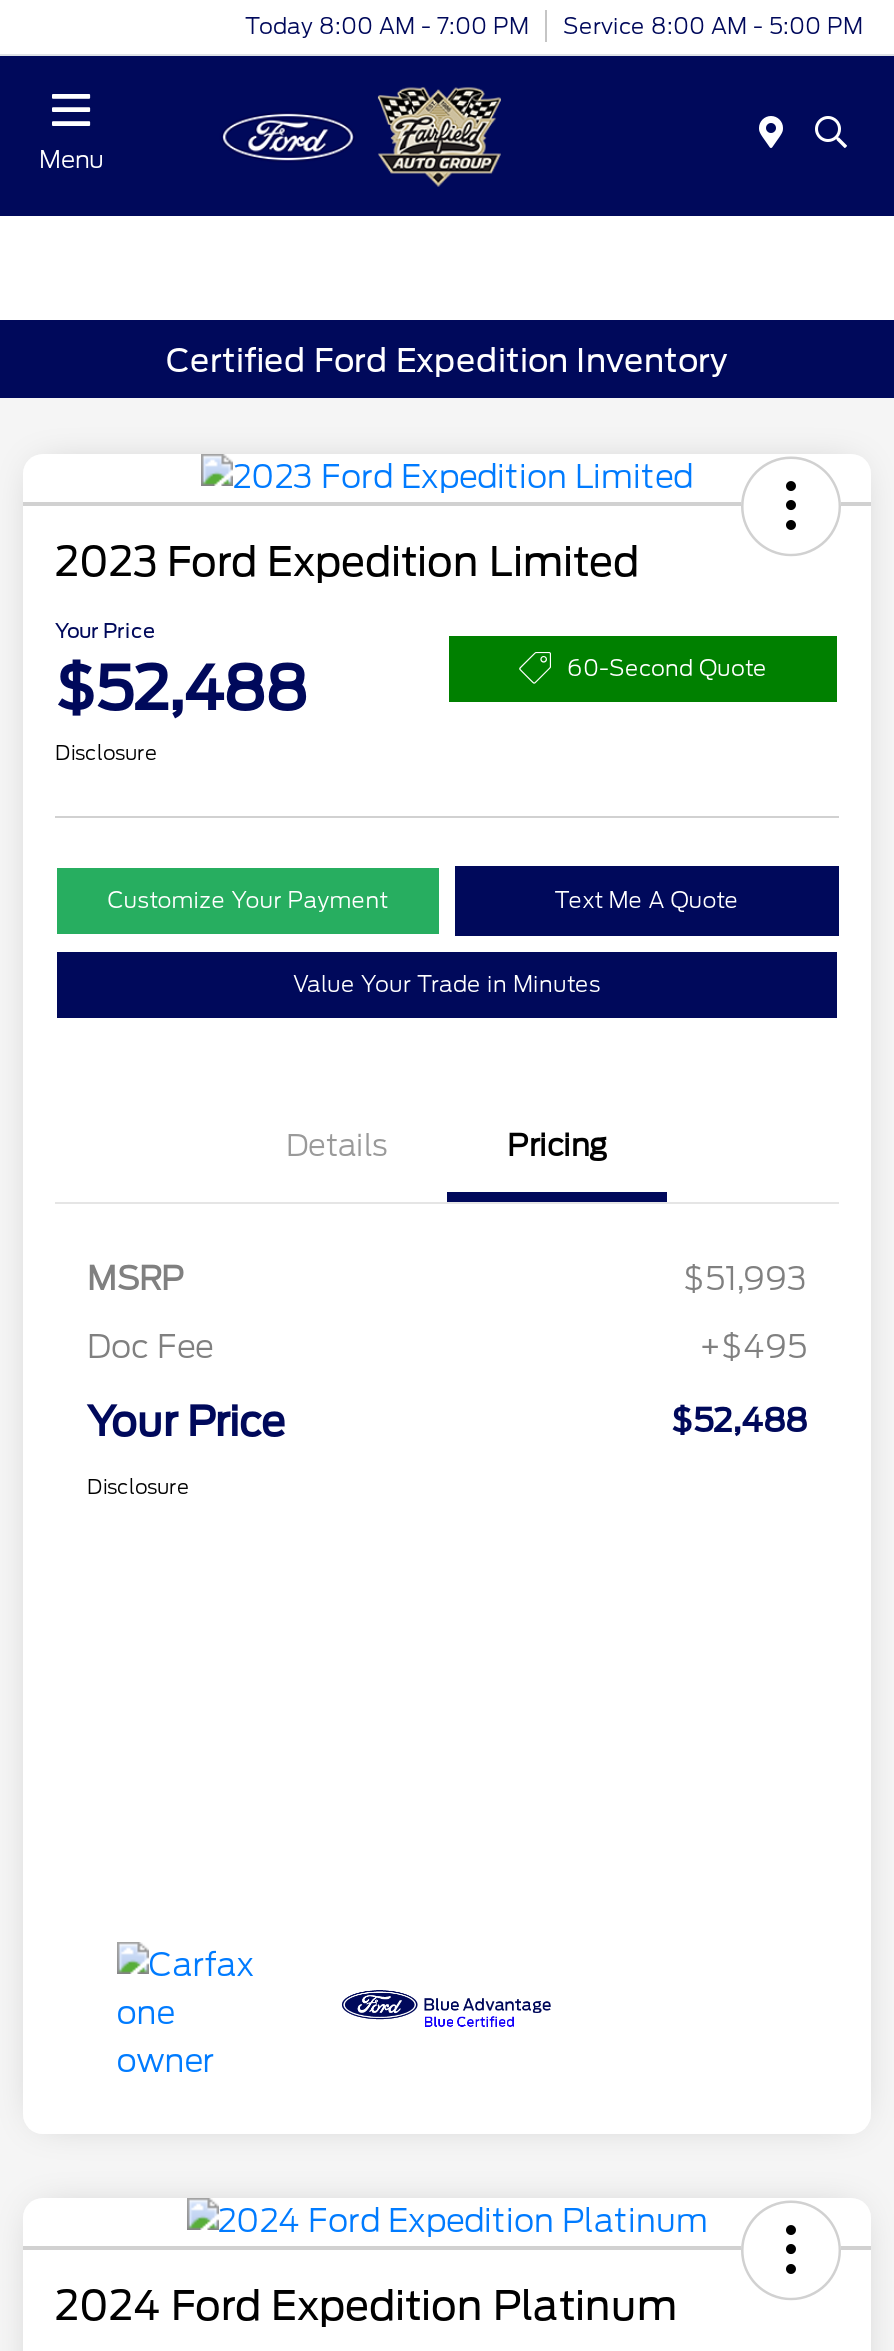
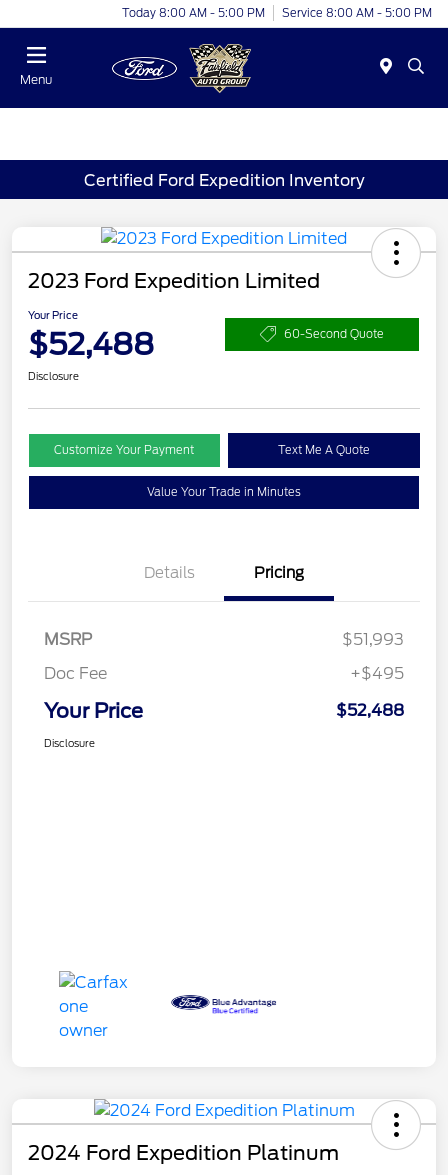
- Today 8:00 AM - 7:00 PM Service 8:00 AM - 5:00 PM
+ Today 8:00 AM - 5:00 PM Service 8:00 AM - 5:00 PM
